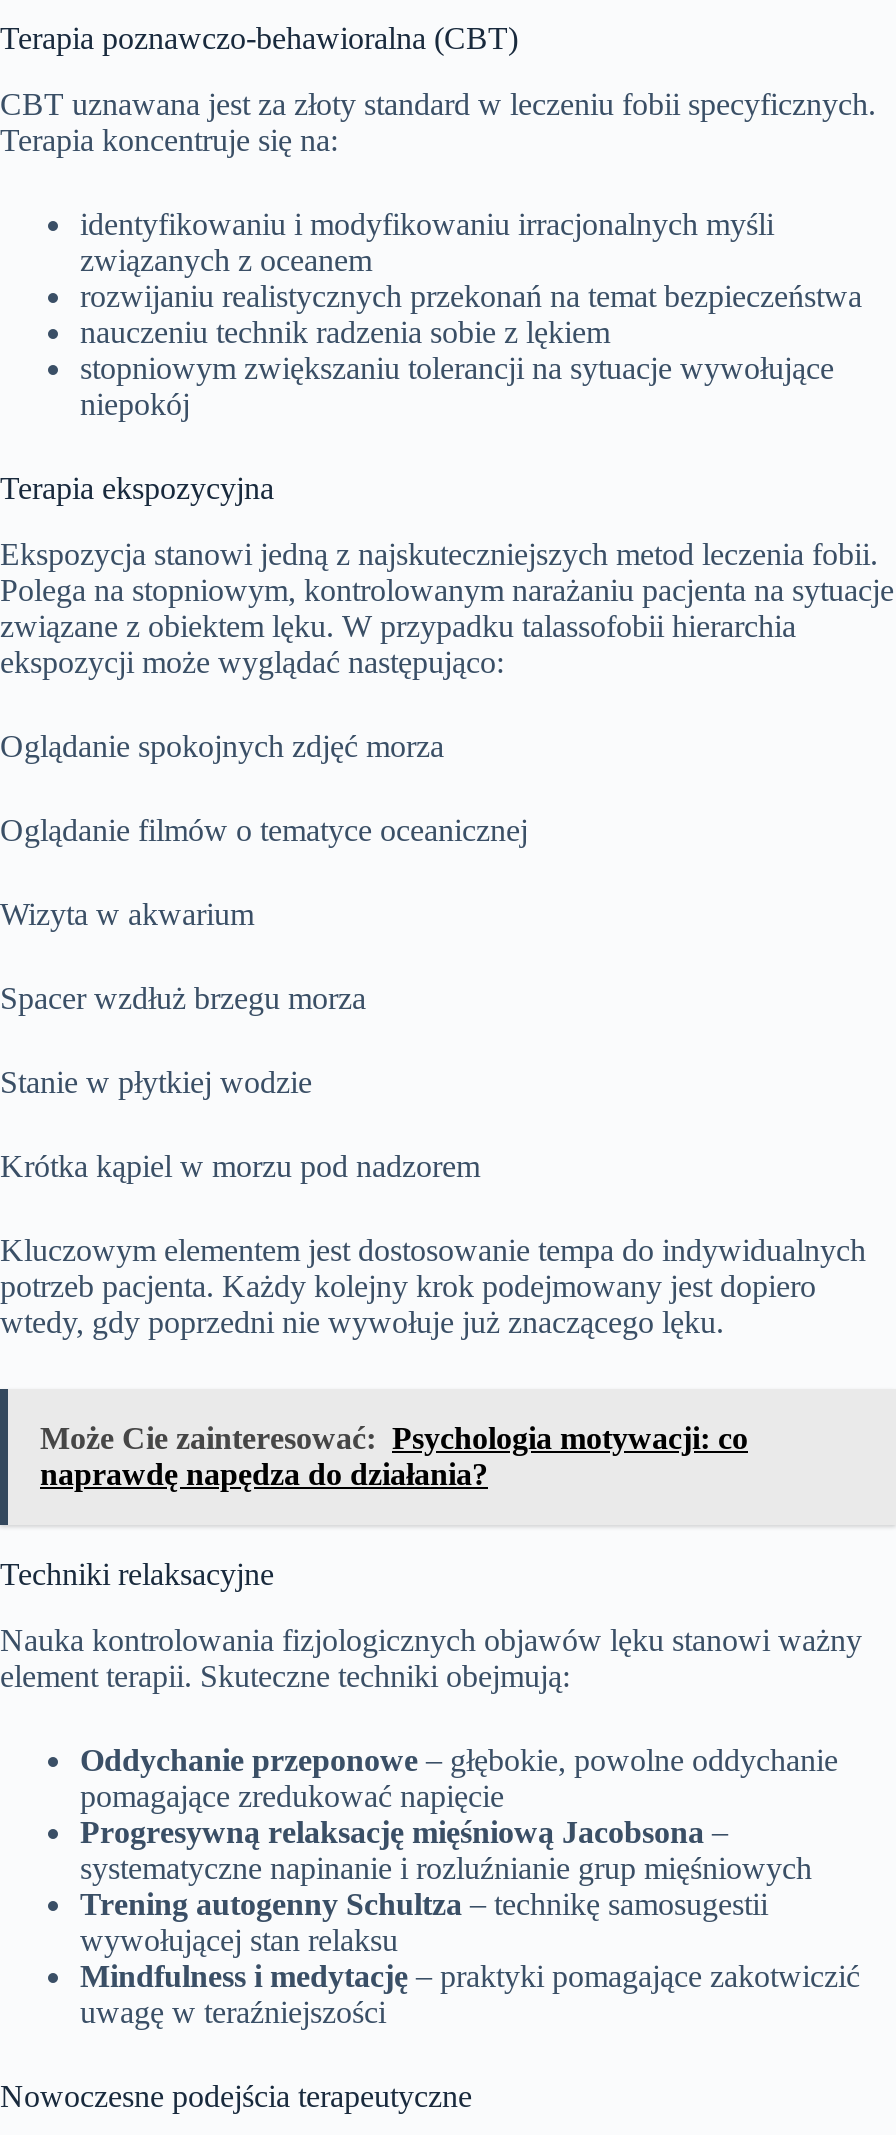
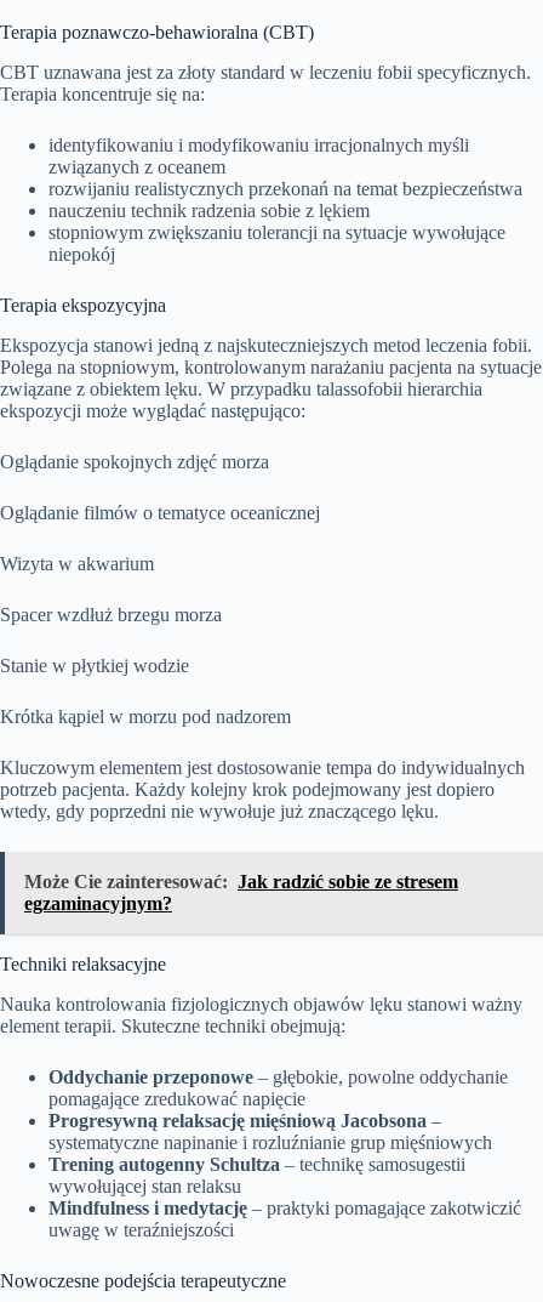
- Może Cie zainteresować: Psychologia motywacji: co
- naprawdę napędza do działania?
+ Może Cie zainteresować: Jak radzić sobie ze stresem
+ egzaminacyjnym?
